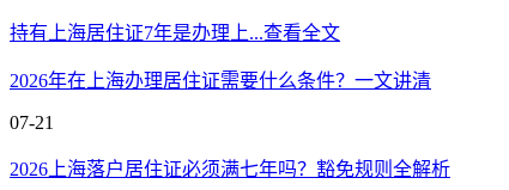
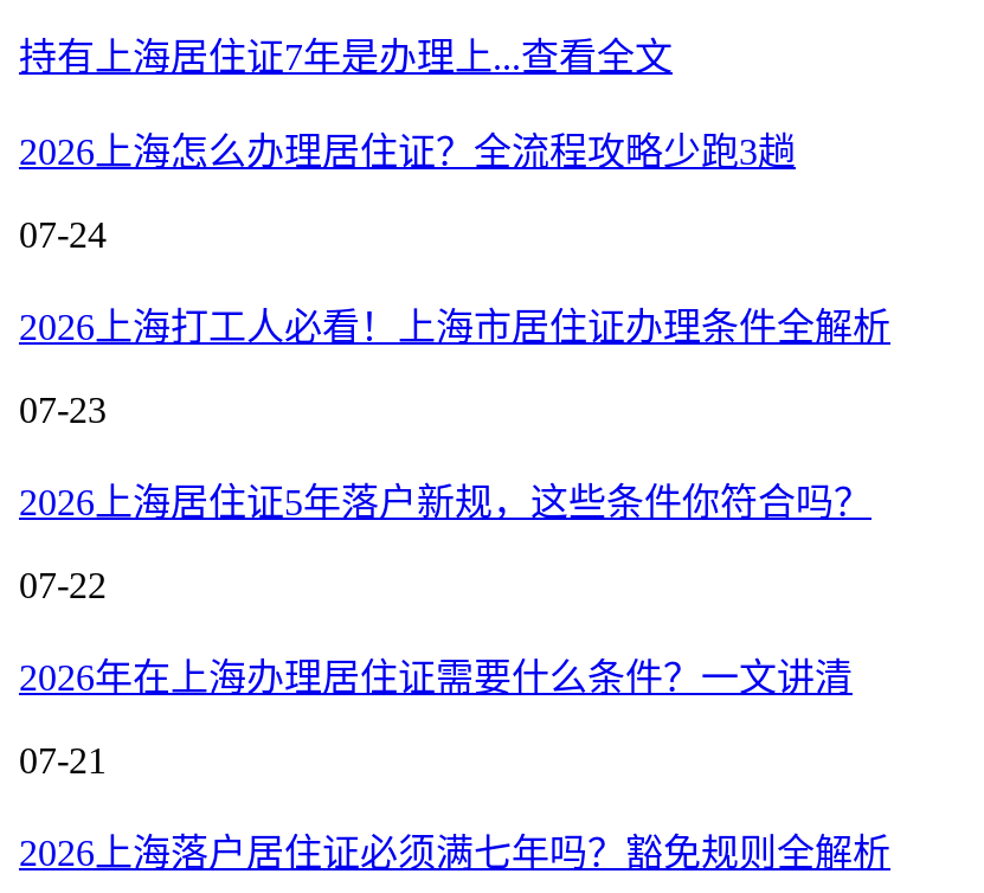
+ 2026上海怎么办理居住证？全流程攻略少跑3趟
+ 07-24
+ 2026上海打工人必看！上海市居住证办理条件全解析
+ 07-23
+ 2026上海居住证5年落户新规，这些条件你符合吗？
+ 07-22
